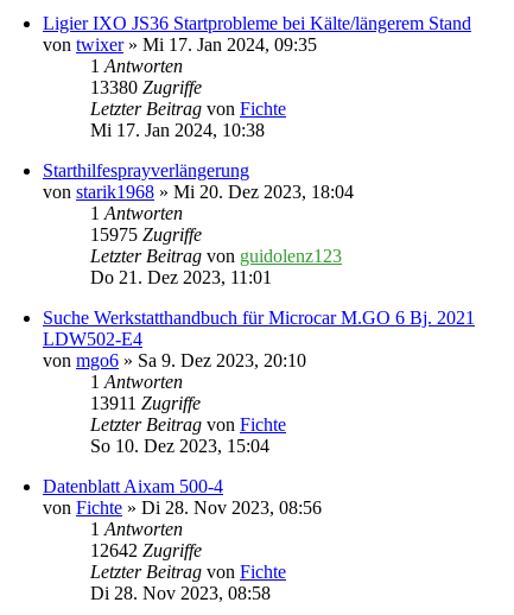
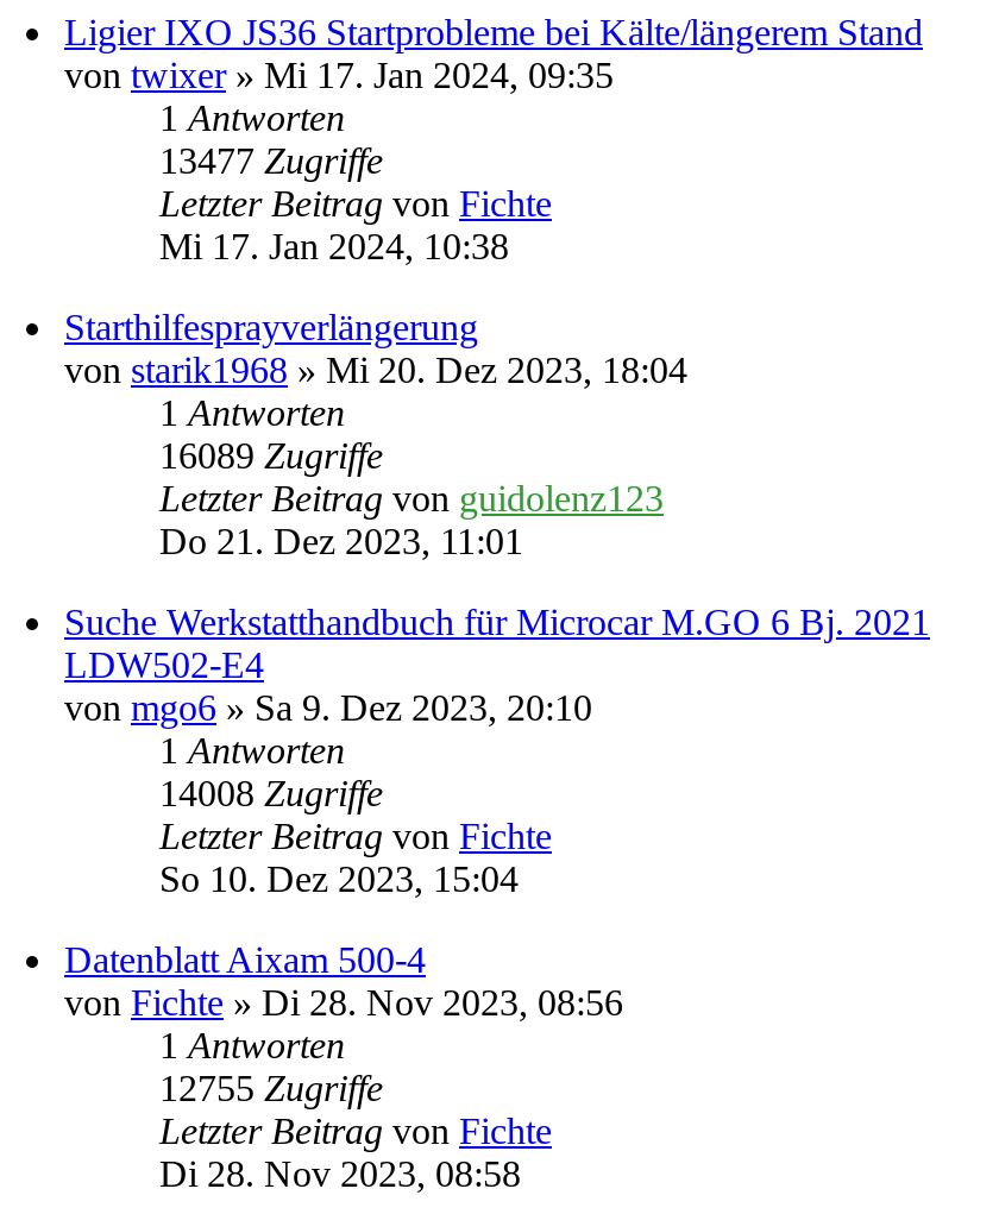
- 13380 Zugriffe
+ 13477 Zugriffe

- 15975 Zugriffe
+ 16089 Zugriffe

- 13911 Zugriffe
+ 14008 Zugriffe

- 12642 Zugriffe
+ 12755 Zugriffe
